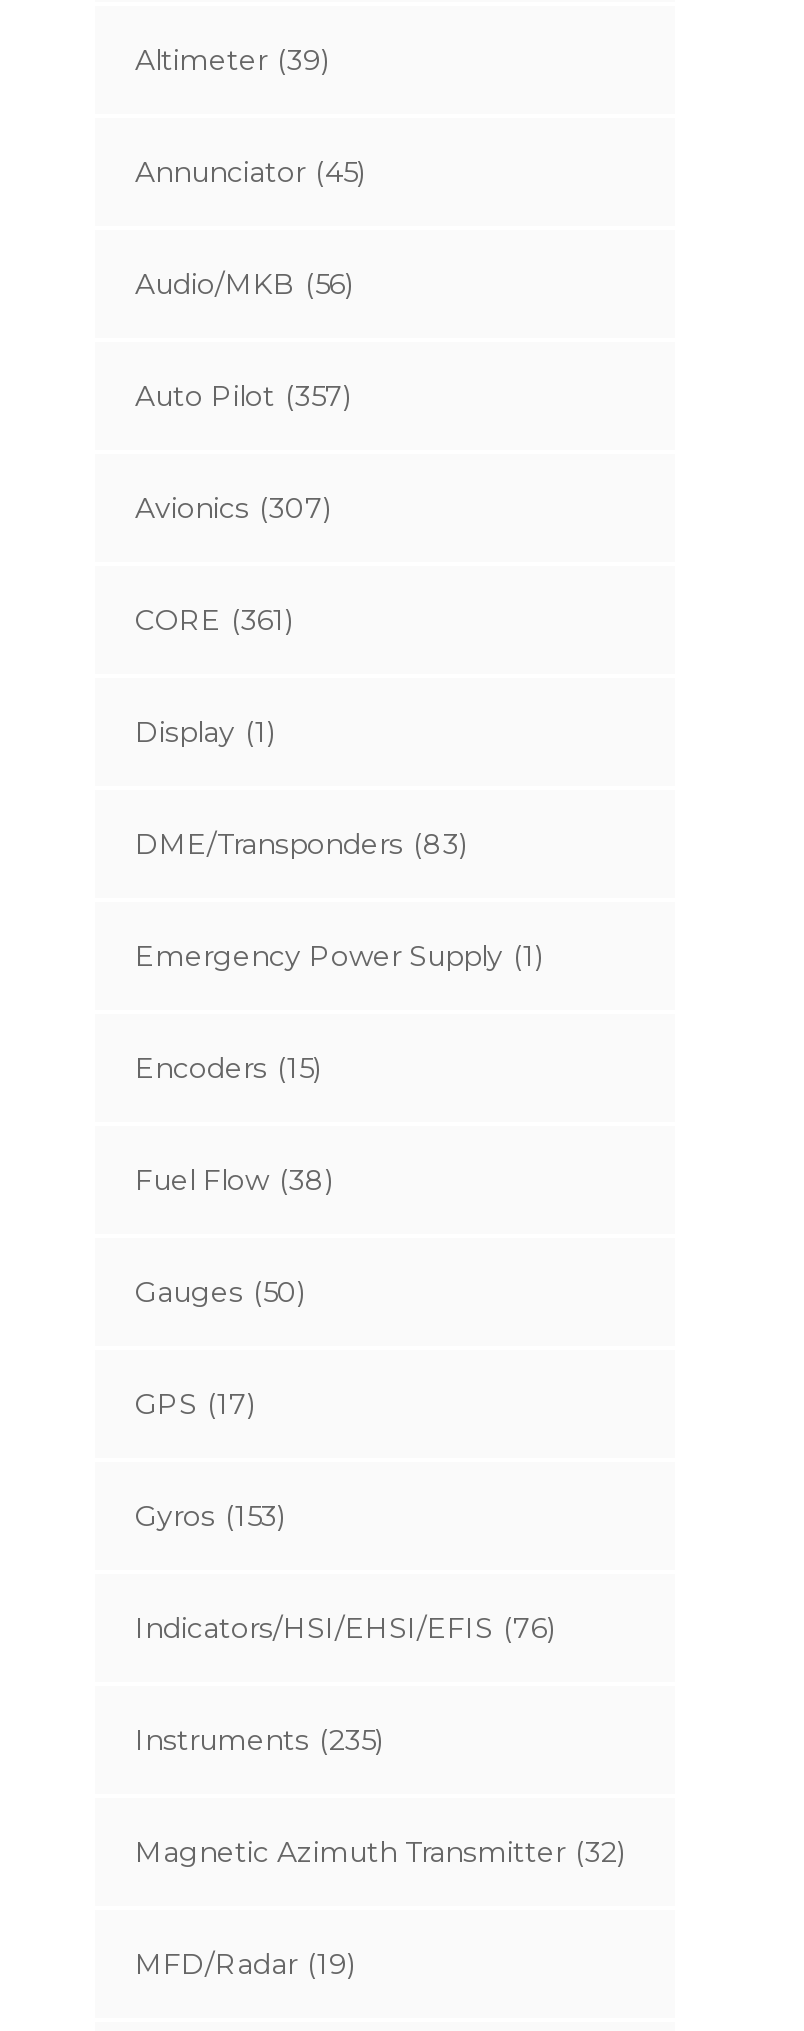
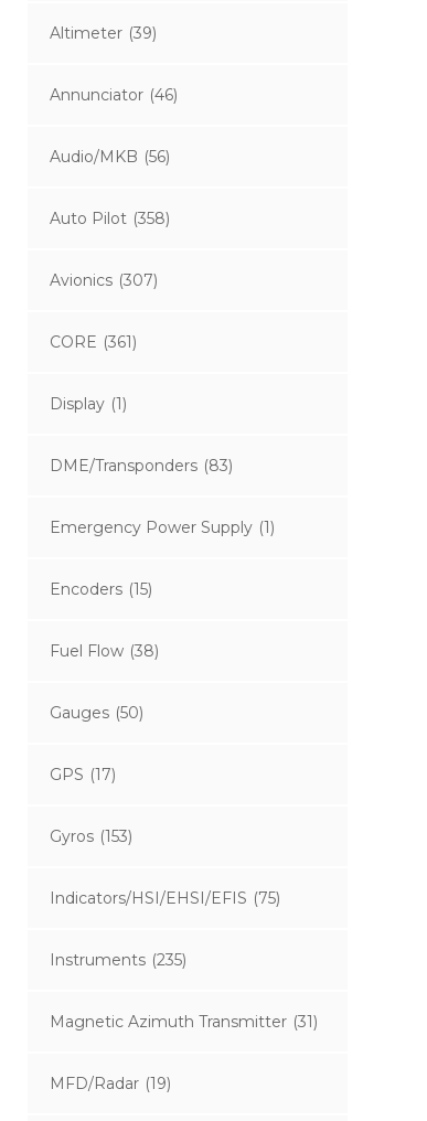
- Annunciator (45)
+ Annunciator (46)

- Auto Pilot (357)
+ Auto Pilot (358)

- Indicators/HSI/EHSI/EFIS (76)
+ Indicators/HSI/EHSI/EFIS (75)

- Magnetic Azimuth Transmitter (32)
+ Magnetic Azimuth Transmitter (31)
